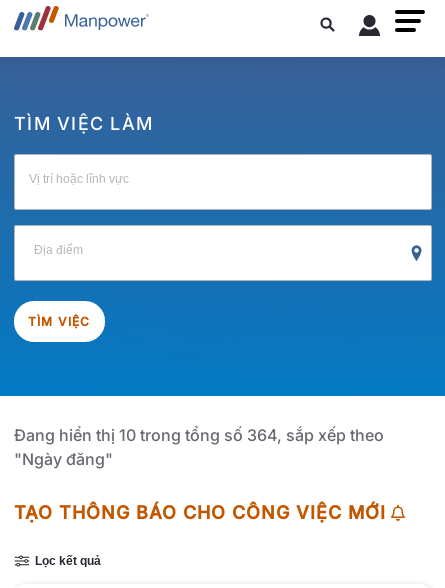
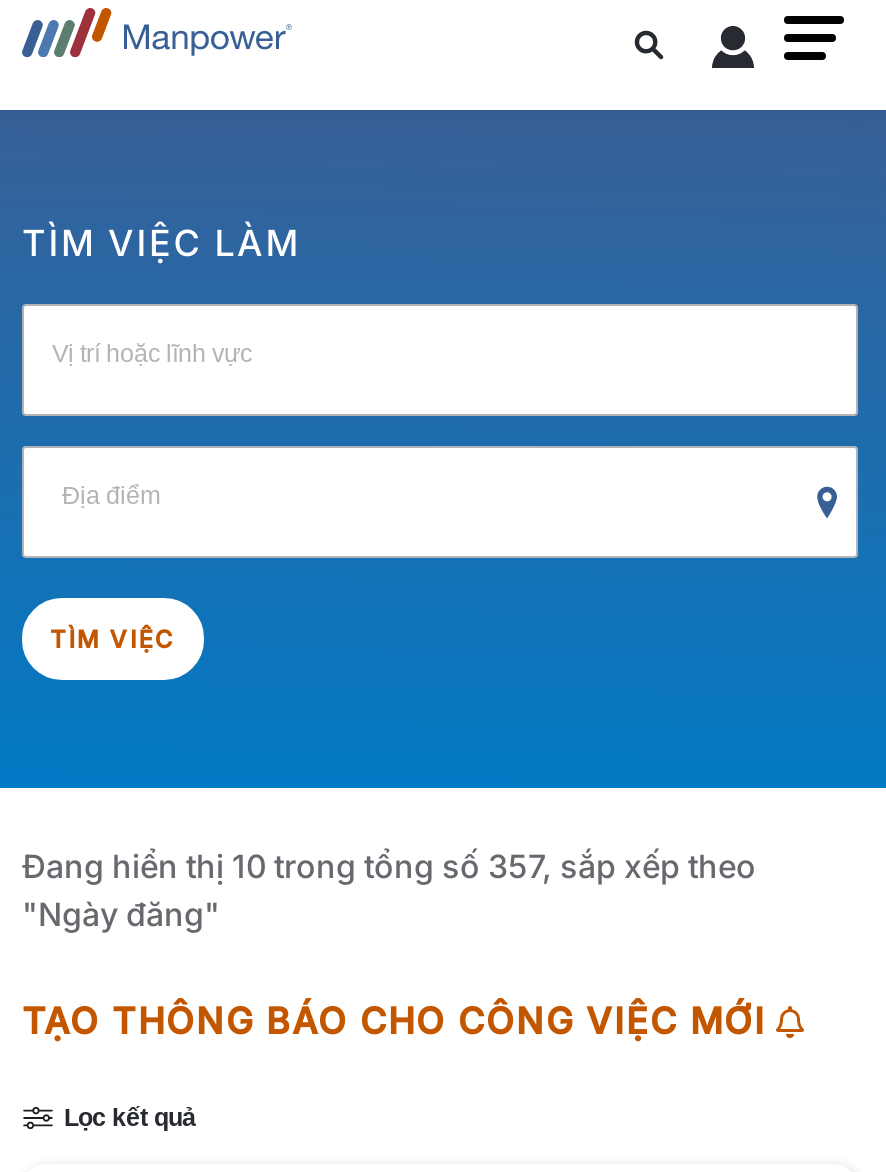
- Đang hiển thị 10 trong tổng số 364, sắp xếp theo
+ Đang hiển thị 10 trong tổng số 357, sắp xếp theo
